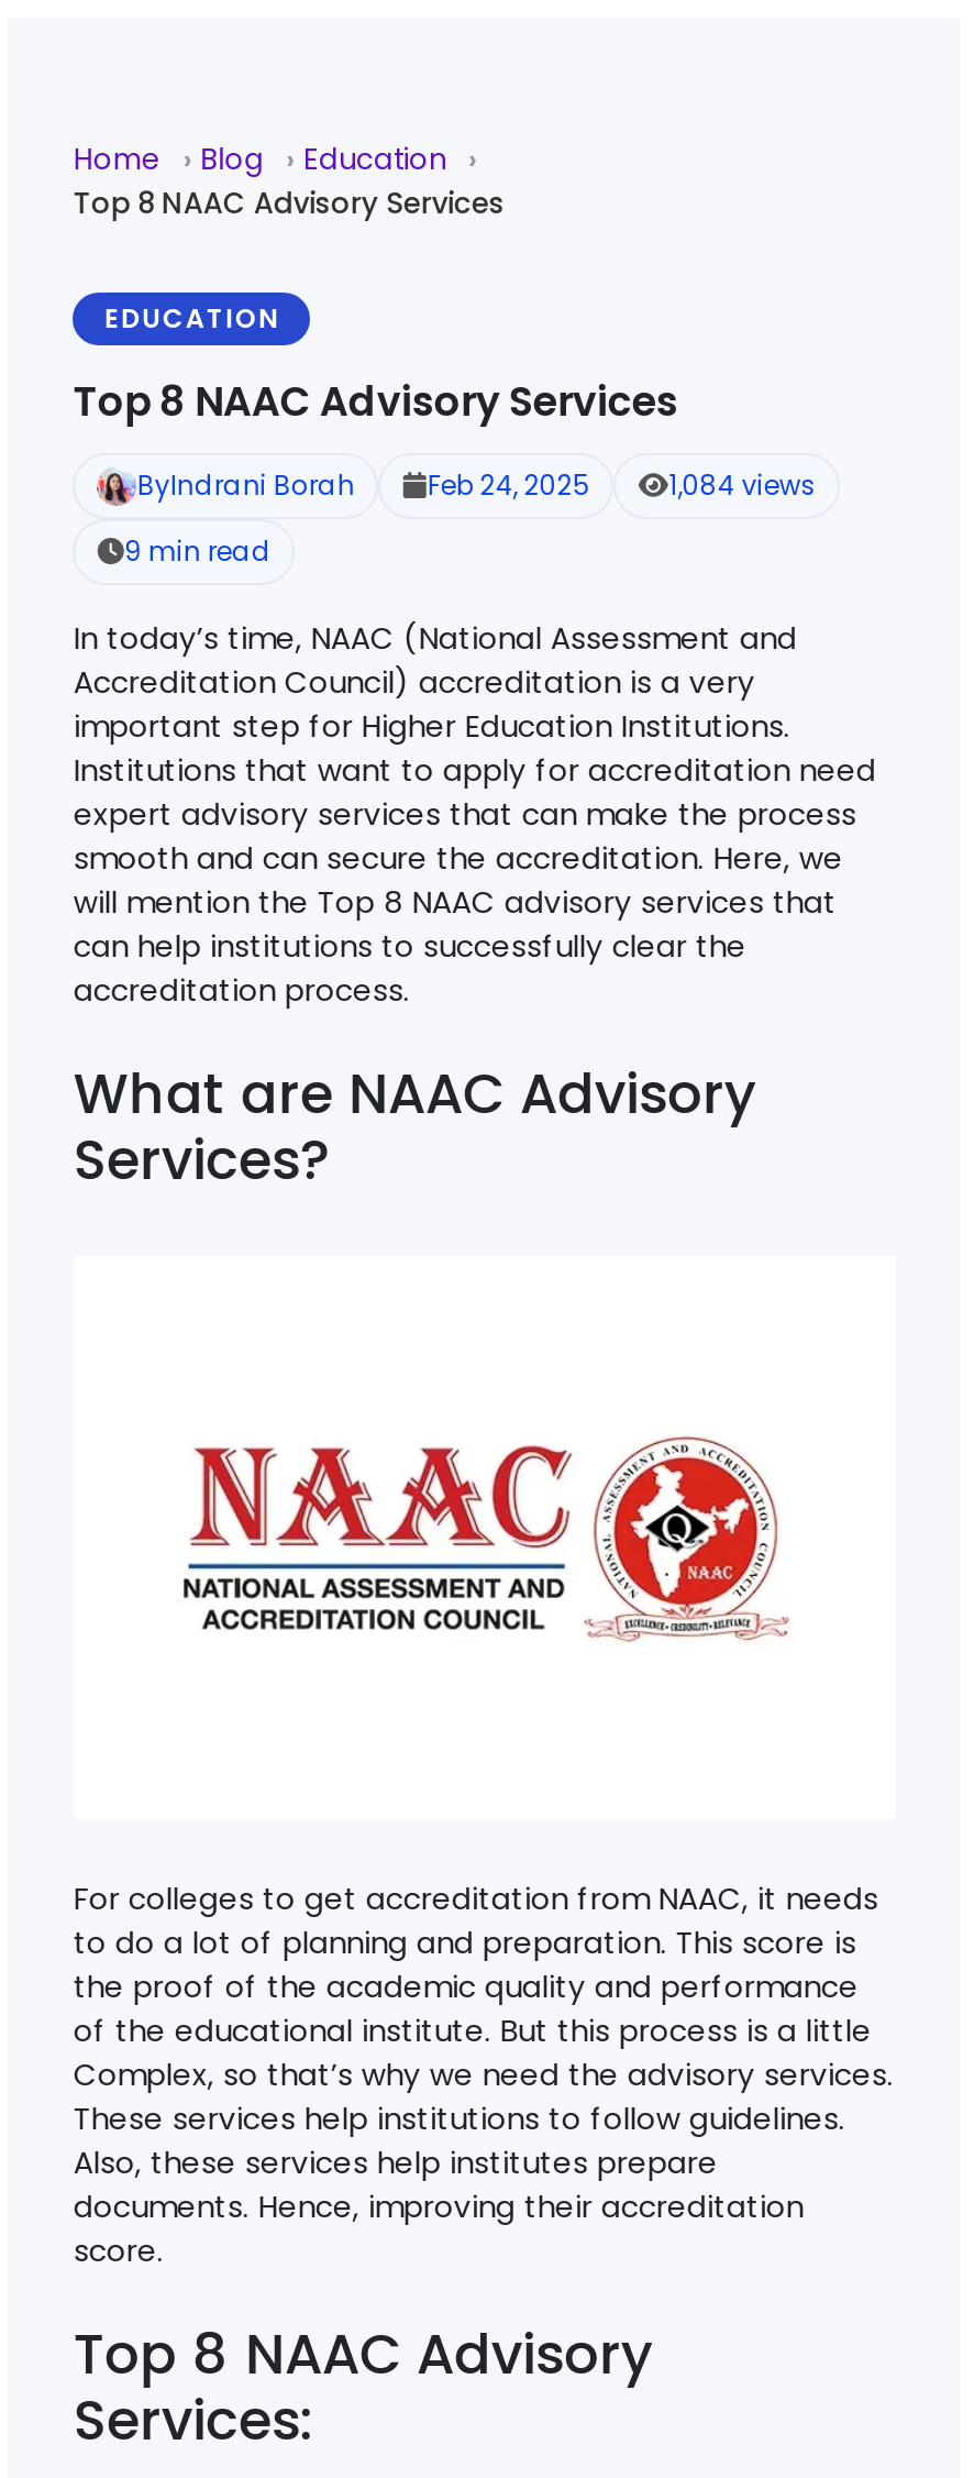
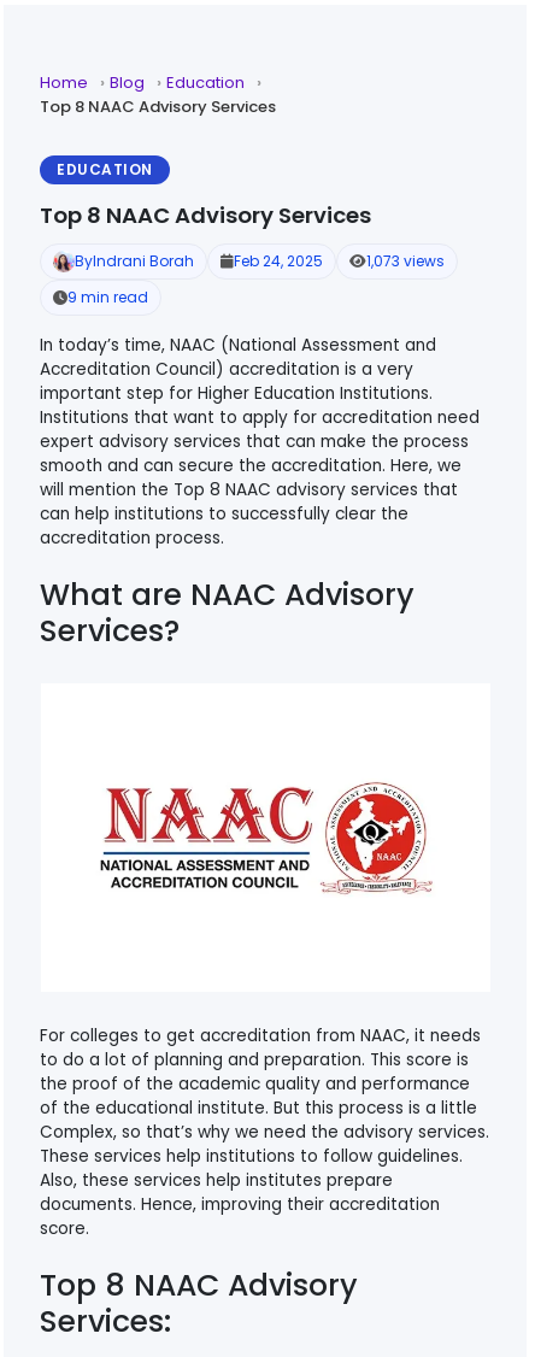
- 1,084 views
+ 1,073 views
